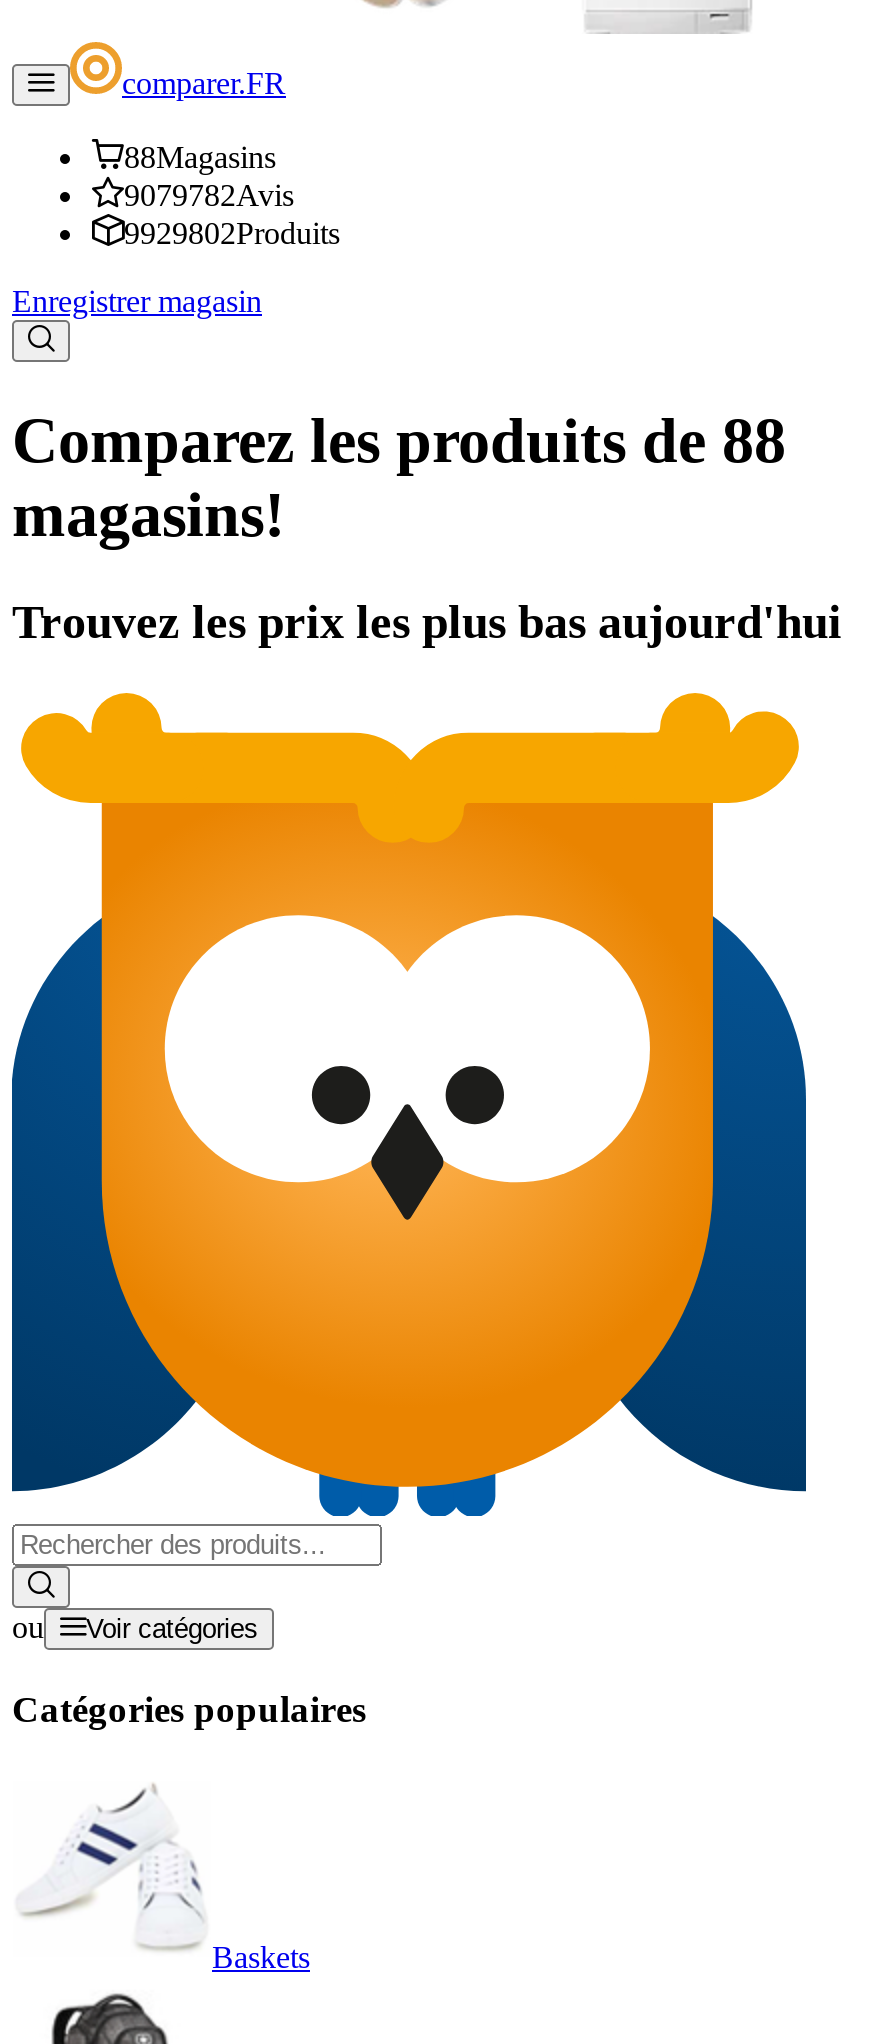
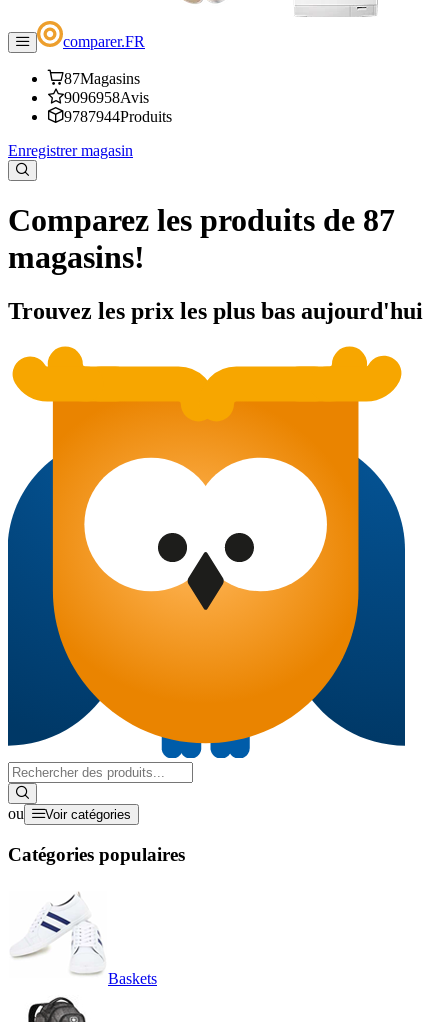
- 88Magasins
+ 87Magasins

- 9079782Avis
+ 9096958Avis

- 9929802Produits
+ 9787944Produits

- Comparez les produits de 88
+ Comparez les produits de 87
